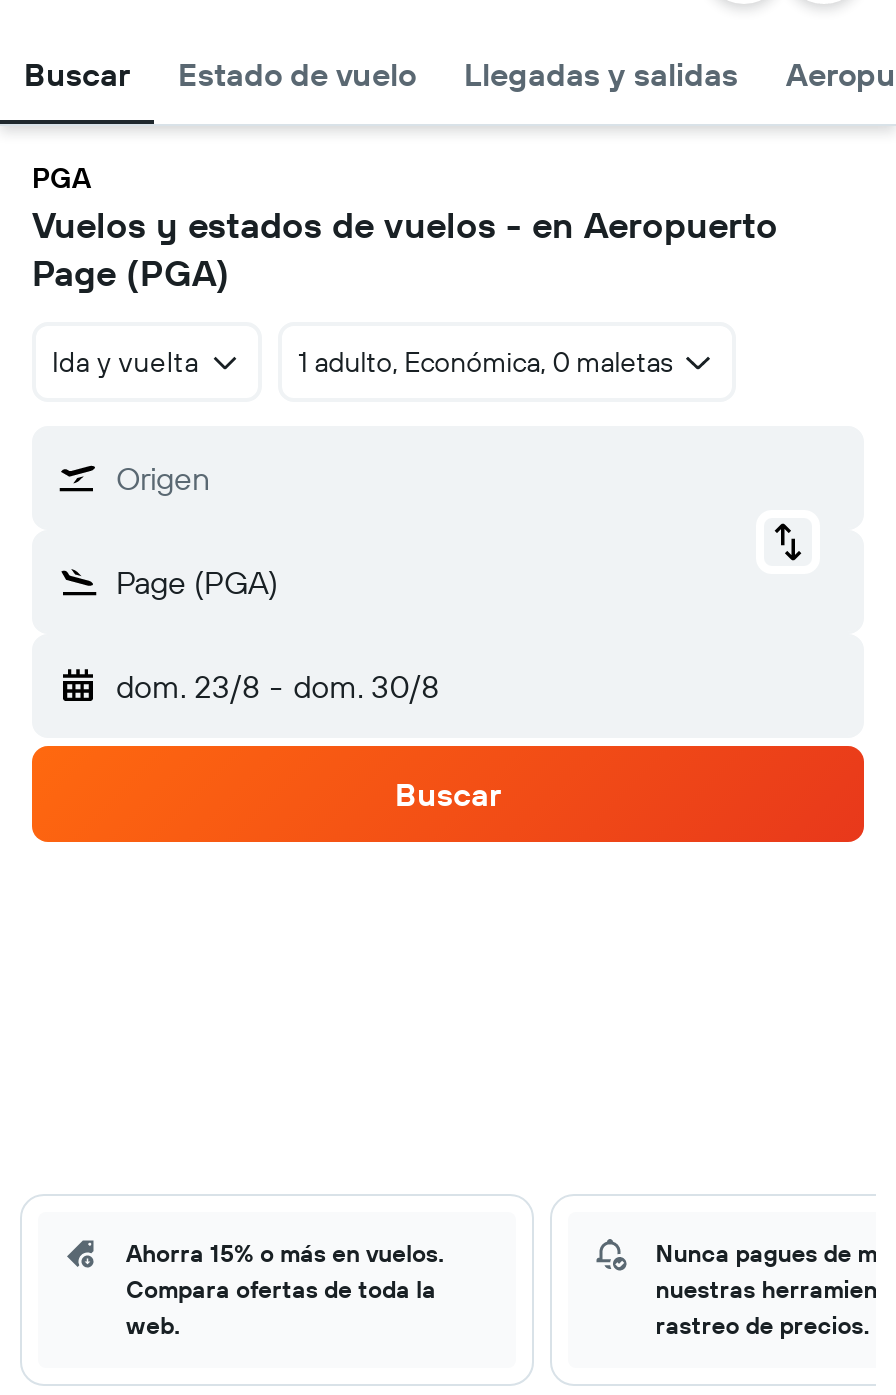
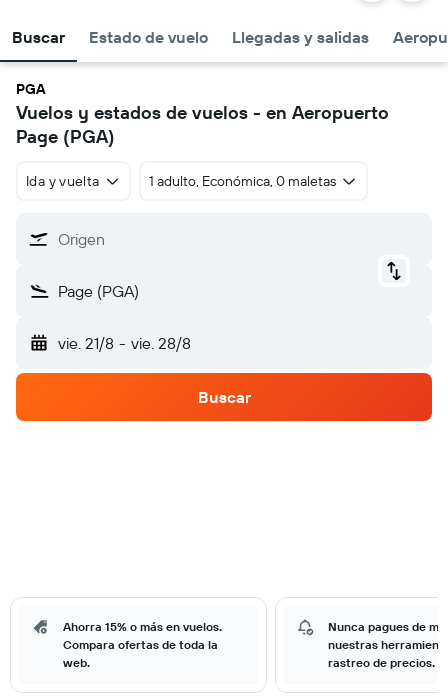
- dom. 23/8 - dom. 30/8
+ vie. 21/8 - vie. 28/8
